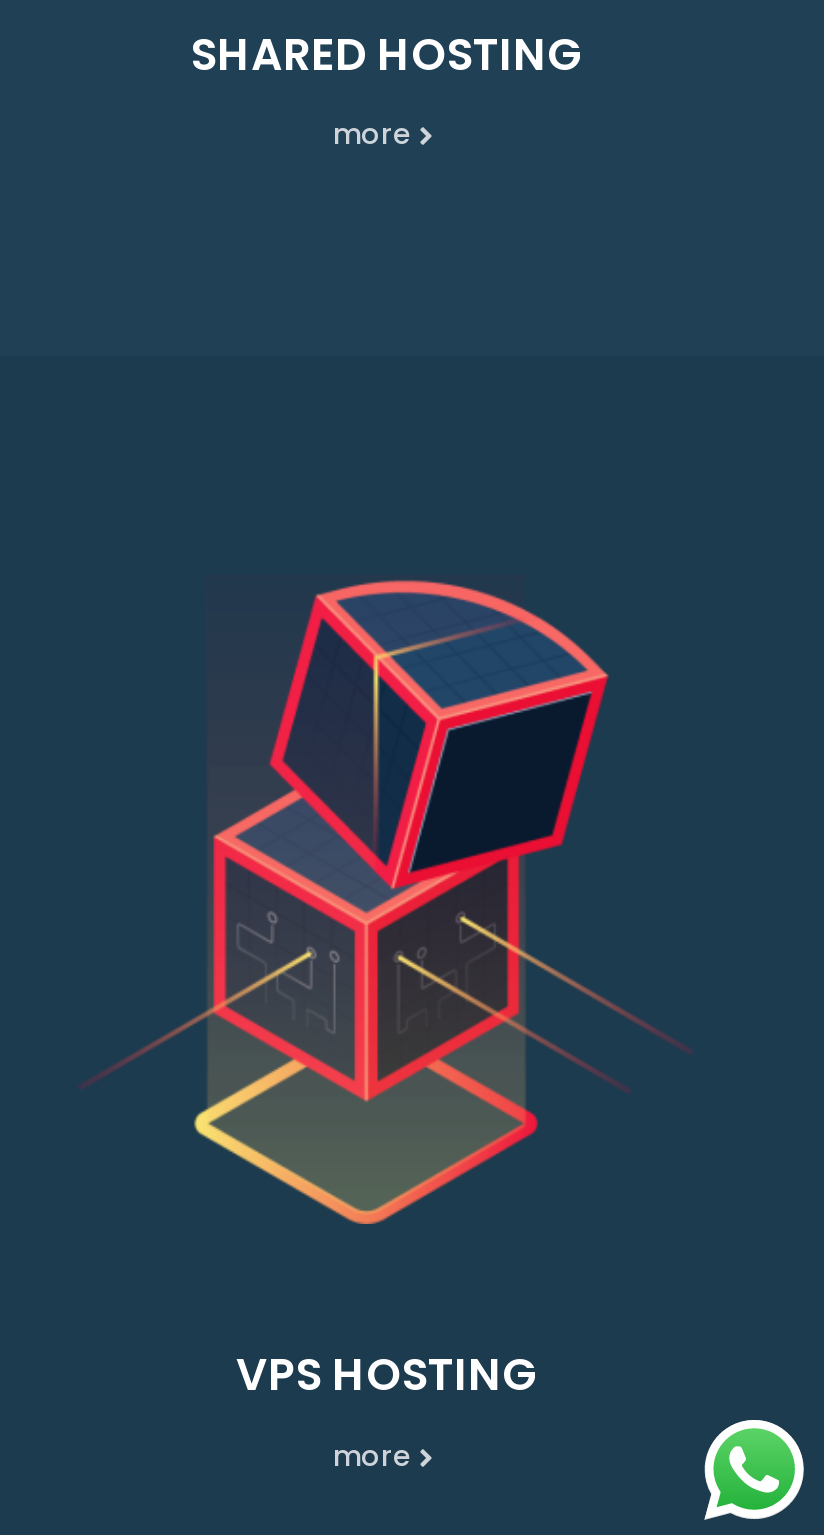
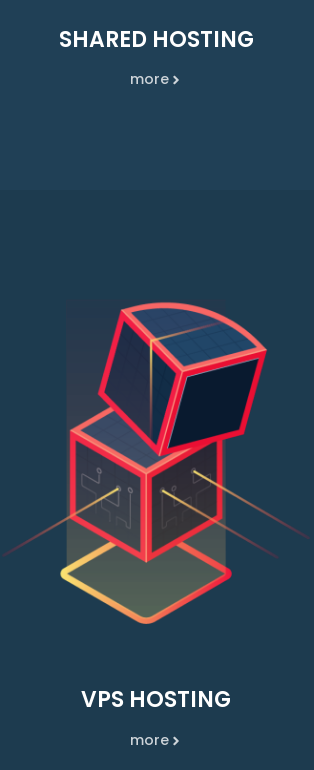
- [image]
